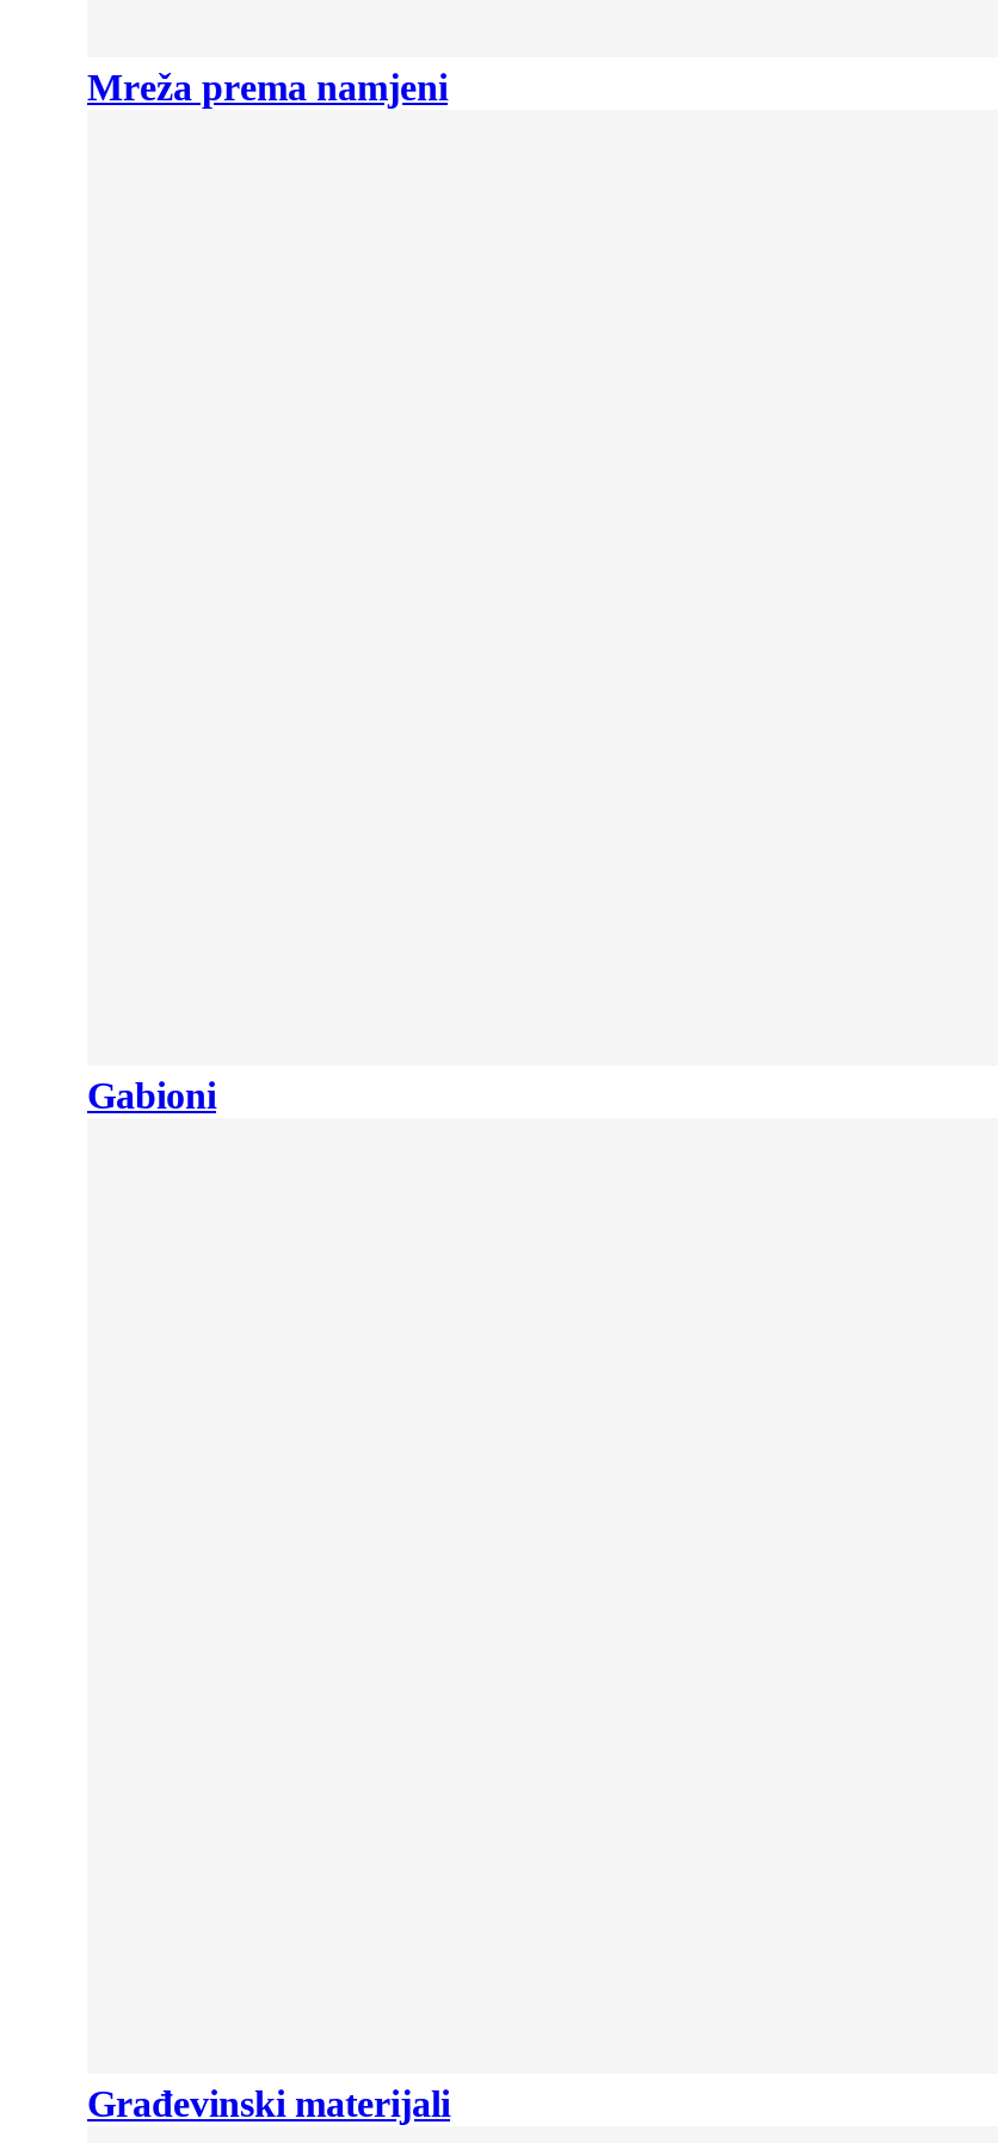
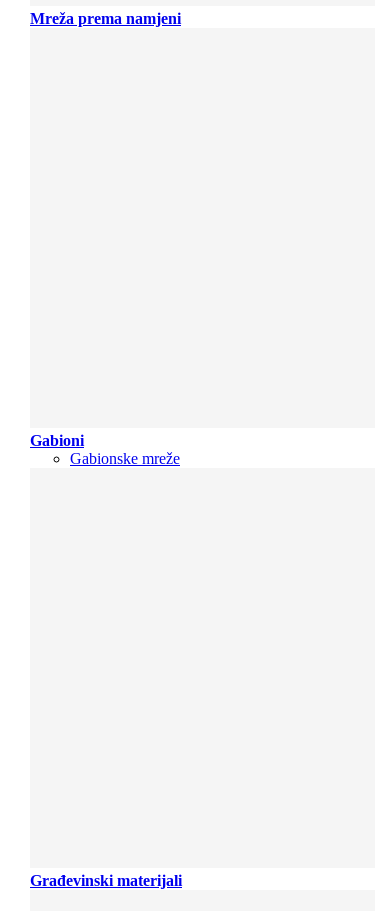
+ Gabionske mreže
